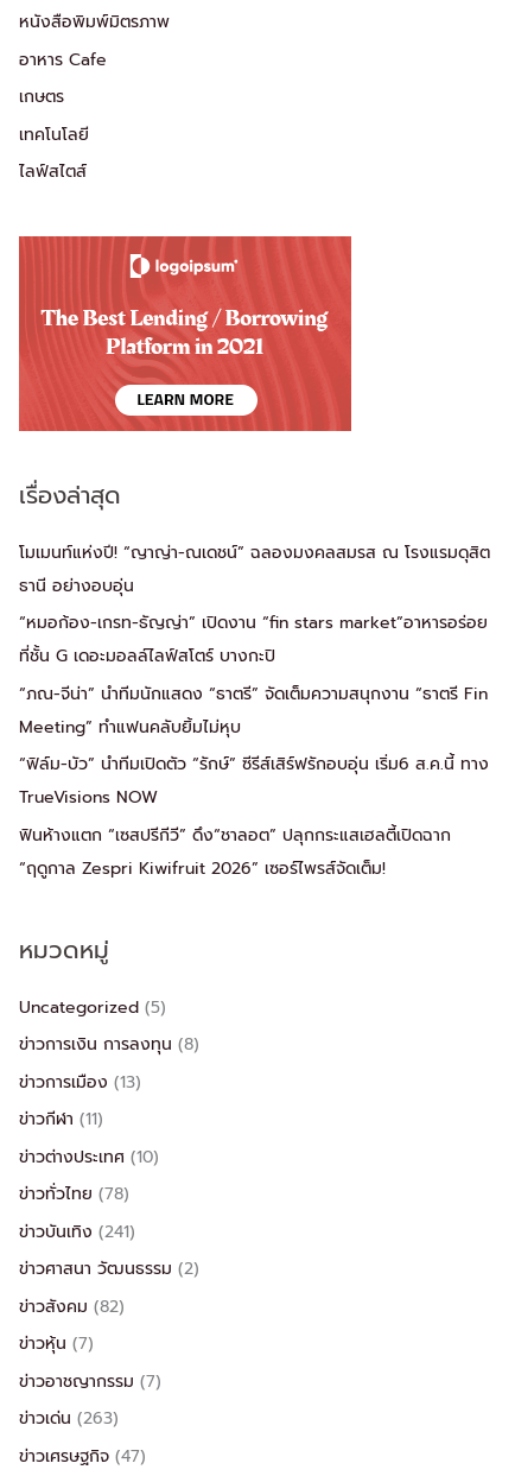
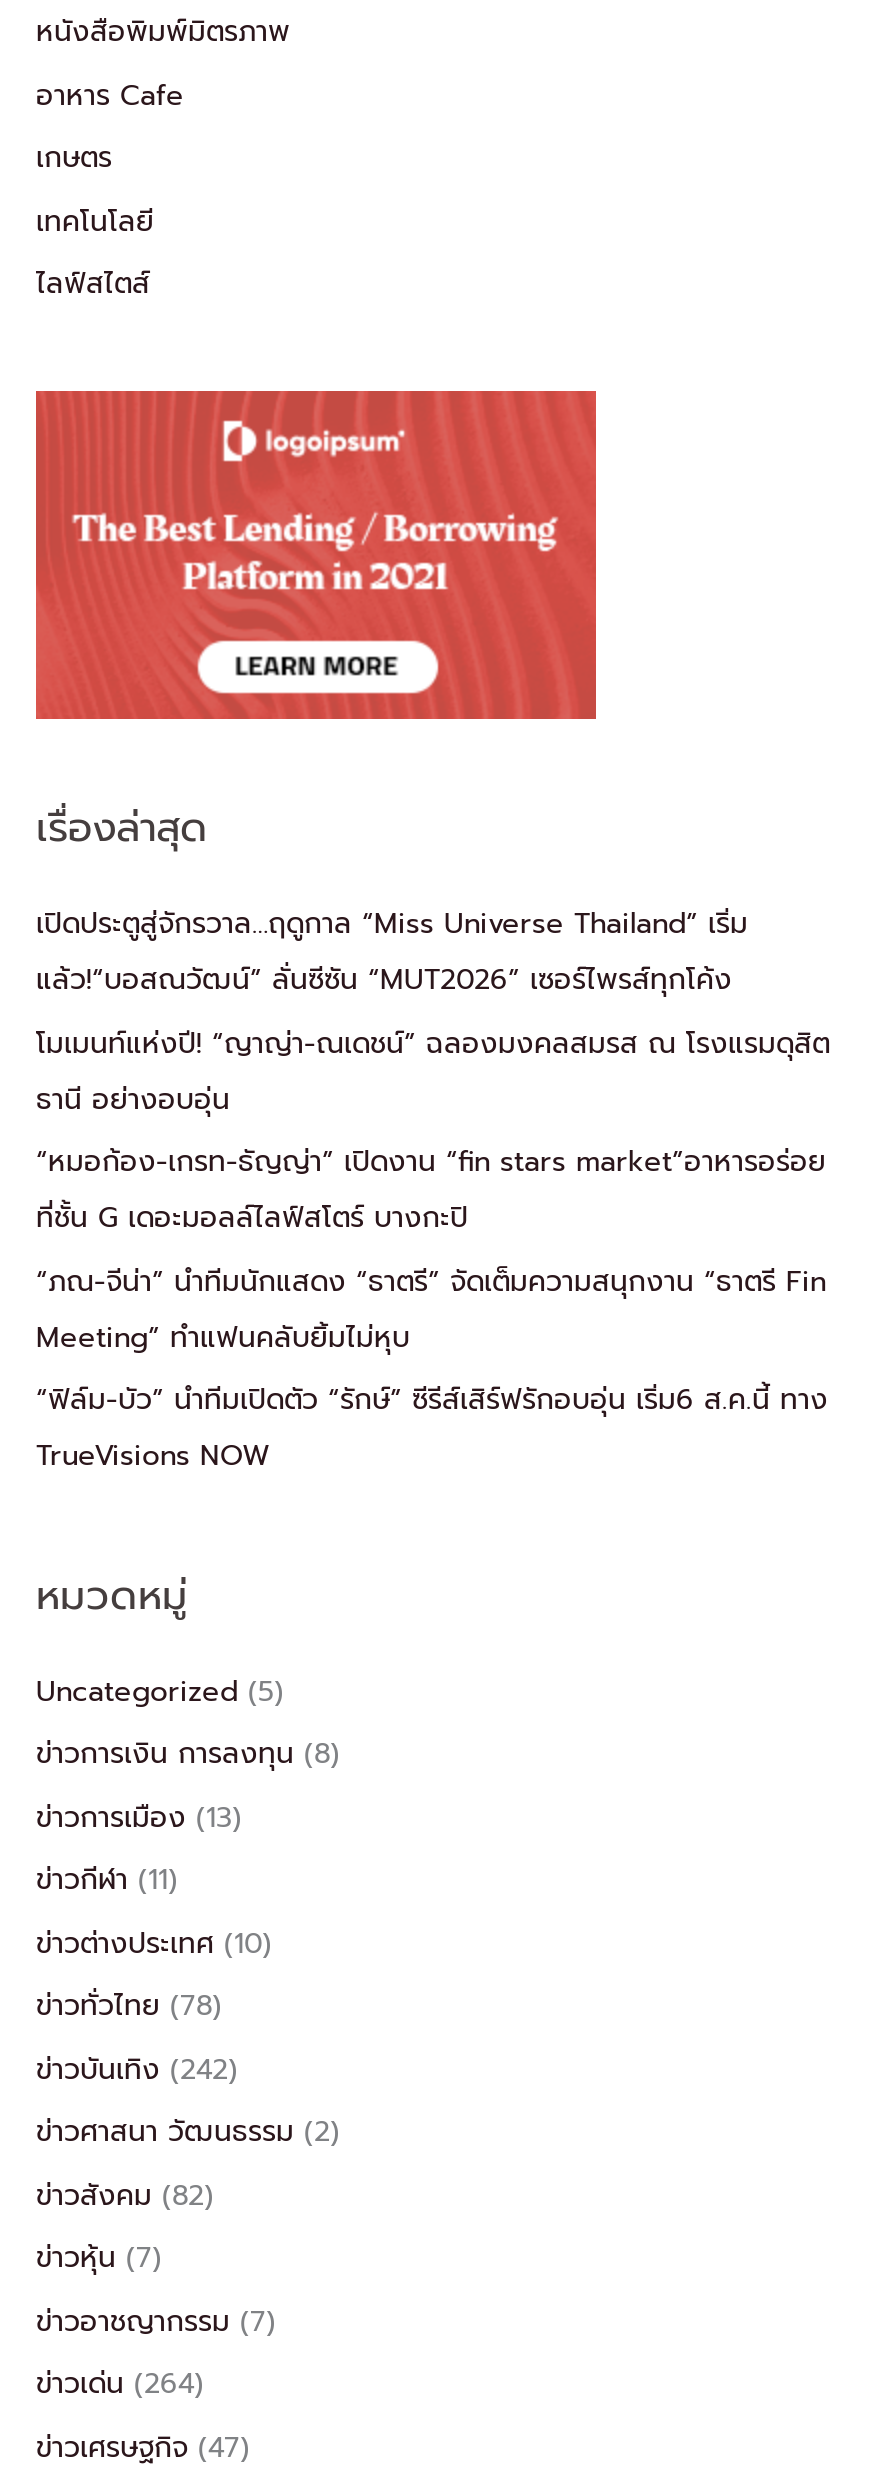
+ เปิดประตูสู่จักรวาล…ฤดูกาล “Miss Universe Thailand” เริ่ม
+ แล้ว!“บอสณวัฒน์” ลั่นซีซัน “MUT2026” เซอร์ไพรส์ทุกโค้ง

moved down: โมเมนท์แห่งปี! “ญาญ่า-ณเดชน์” ฉลองมงคลสมรส ณ โรงแรมดุสิต | ธานี อย่างอบอุ่น | “หมอก้อง-เกรท-ธัญญ่า” เปิดงาน “fin stars market”อาหารอร่อย | ที่ชั้น G เดอะมอลล์ไลฟ์สโตร์ บางกะปิ | “ภณ-จีน่า” นำทีมนักแสดง “ธาตรี” จัดเต็มความสนุกงาน “ธาตรี Fin | Meeting” ทำแฟนคลับยิ้มไม่หุบ | “ฟิล์ม-บัว” นำทีมเปิดตัว “รักษ์” ซีรีส์เสิร์ฟรักอบอุ่น เริ่ม6 ส.ค.นี้ ทาง | TrueVisions NOW

- ฟินห้างแตก “เซสปรีกีวี” ดึง“ชาลอต” ปลุกกระแสเฮลตี้เปิดฉาก
- “ฤดูกาล Zespri Kiwifruit 2026” เซอร์ไพรส์จัดเต็ม!

- ข่าวบันเทิง(241)
+ ข่าวบันเทิง(242)

- ข่าวเด่น(263)
+ ข่าวเด่น(264)
